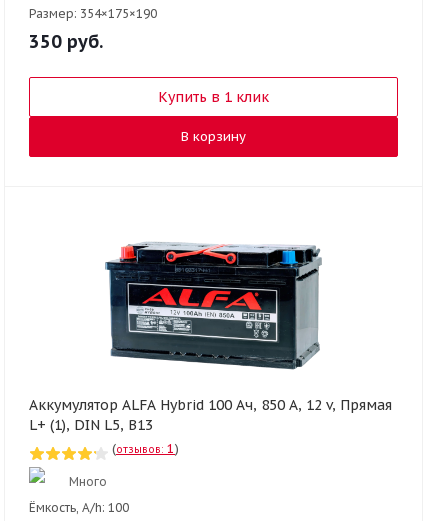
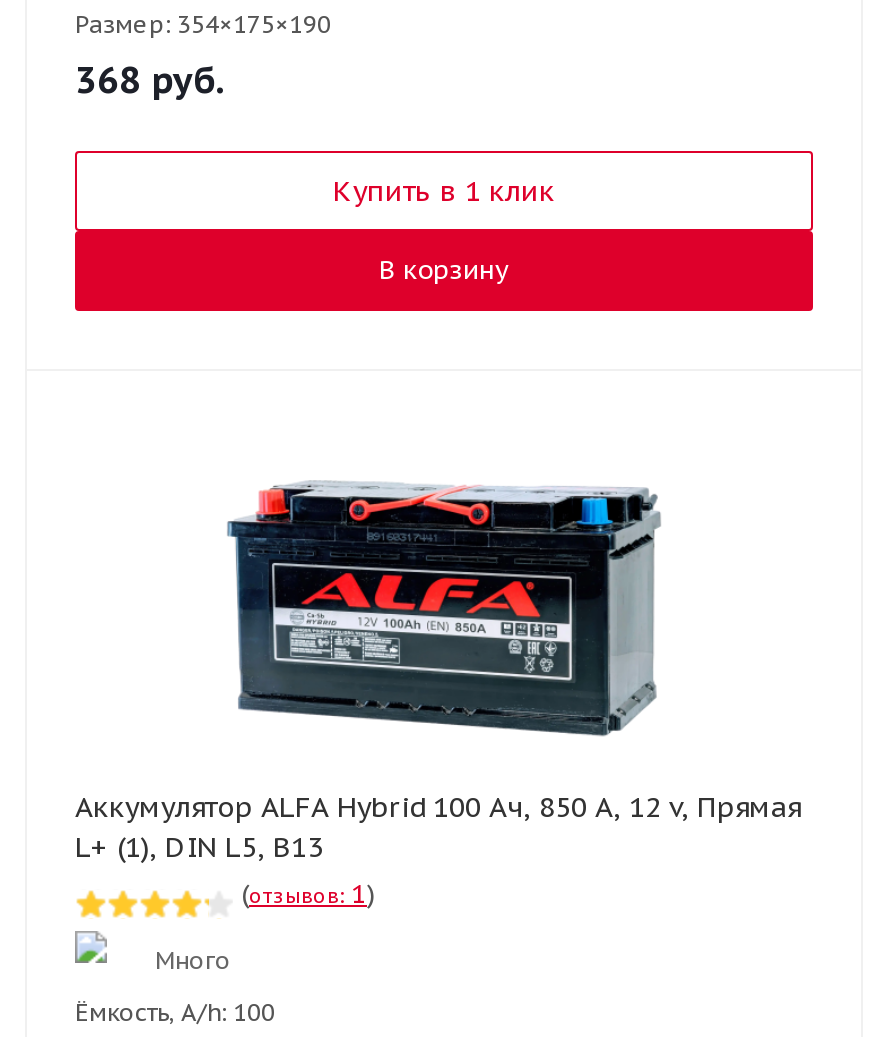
- 350 руб.
+ 368 руб.
